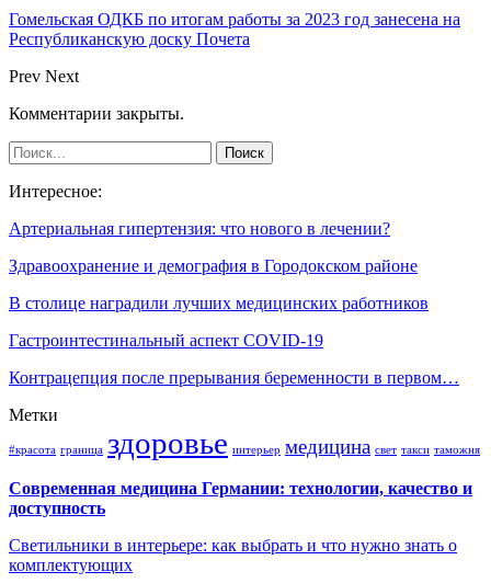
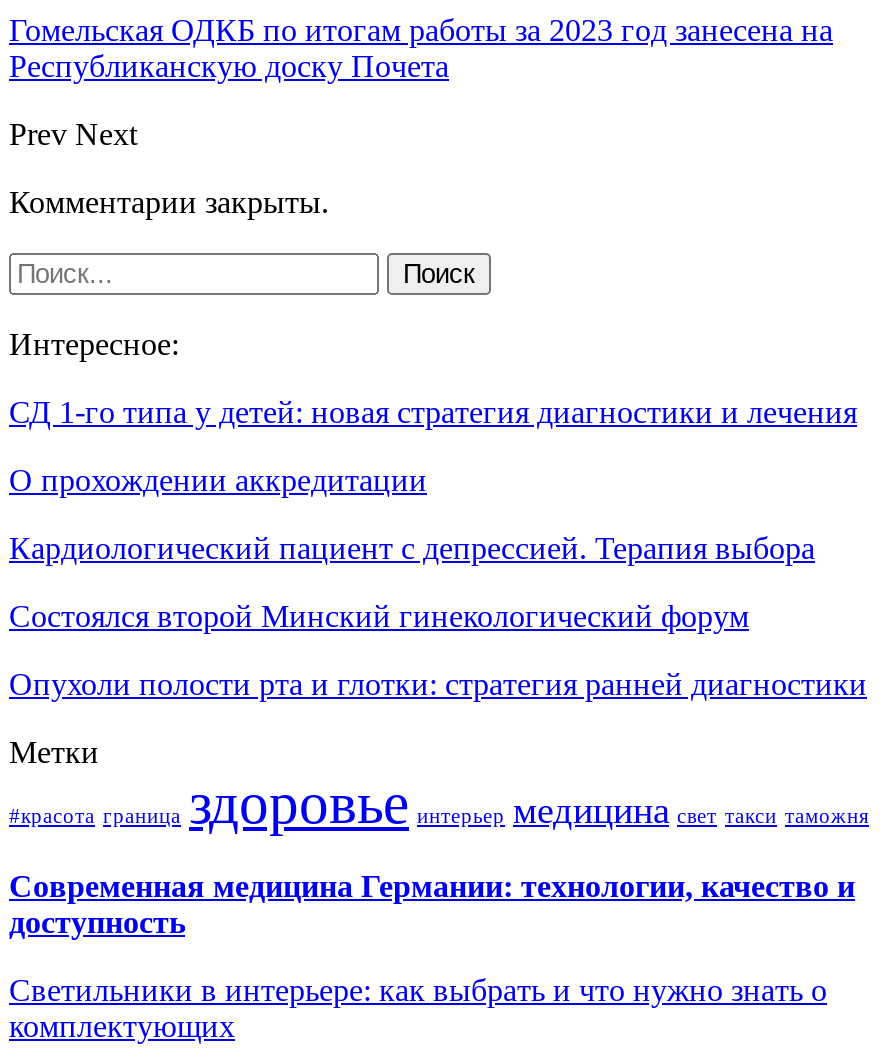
- Артериальная гипертензия: что нового в лечении?
+ СД 1-го типа у детей: новая стратегия диагностики и лечения

- Здравоохранение и демография в Городокском районе
+ О прохождении аккредитации

- В столице наградили лучших медицинских работников
+ Кардиологический пациент с депрессией. Терапия выбора

- Гастроинтестинальный аспект COVID-19
+ Состоялся второй Минский гинекологический форум

- Контрацепция после прерывания беременности в первом…
+ Опухоли полости рта и глотки: стратегия ранней диагностики
